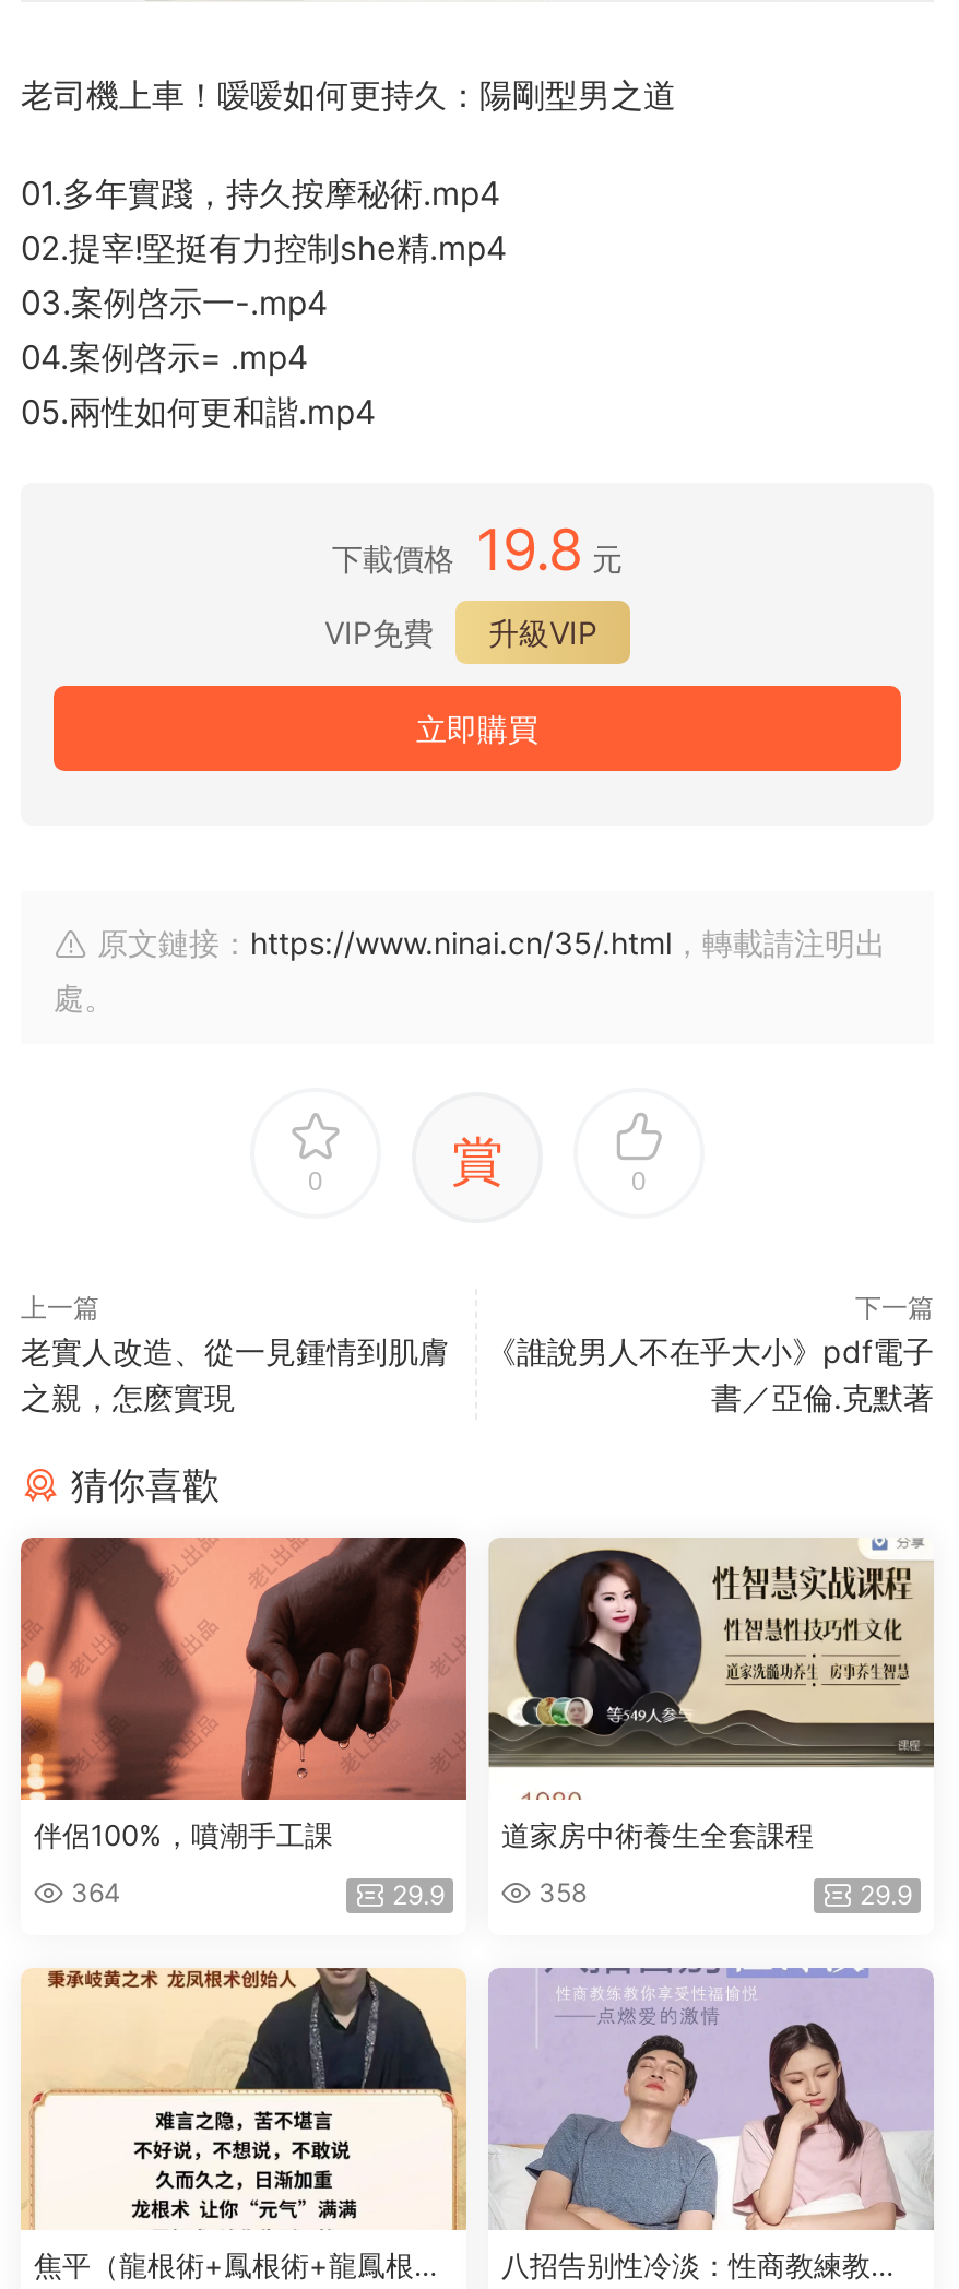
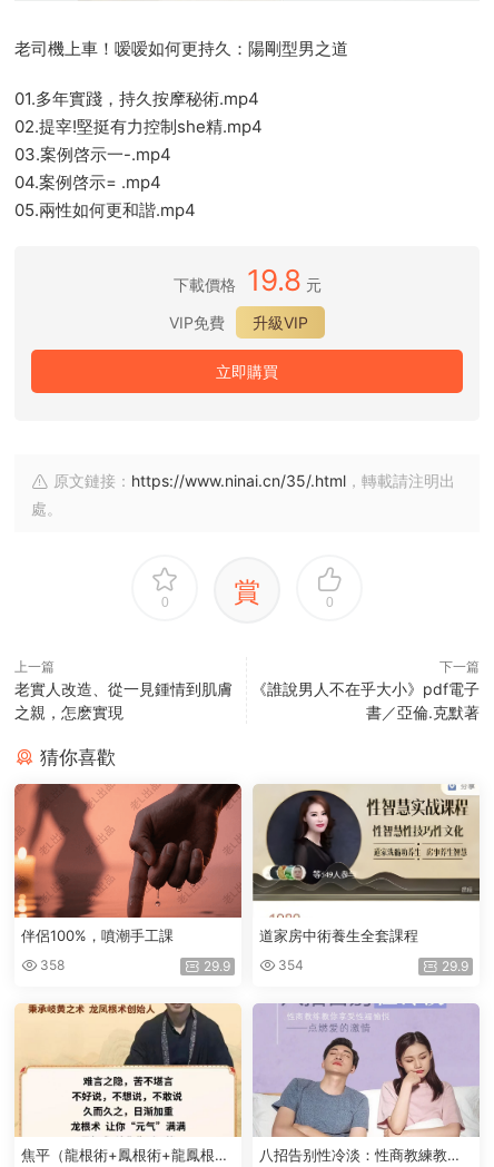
- 364
+ 358

- 358
+ 354
